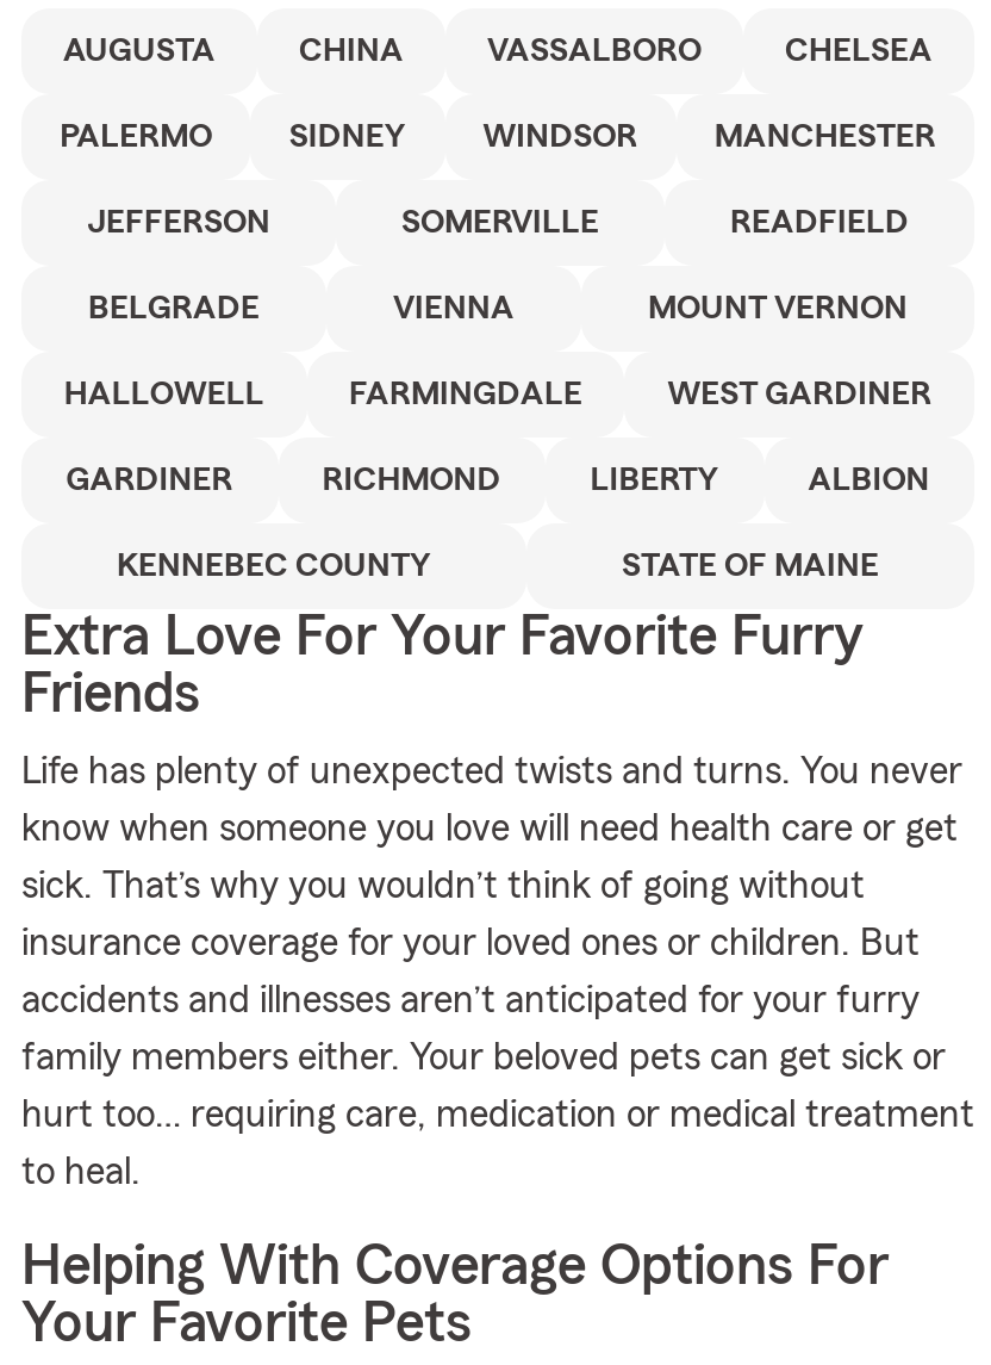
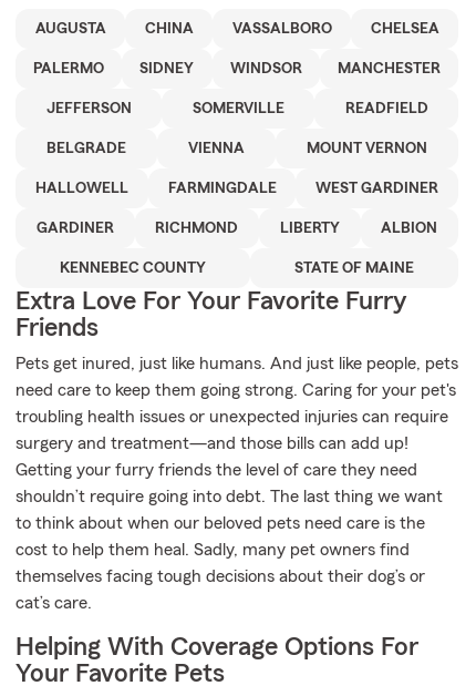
- Life has plenty of unexpected twists and turns. You never
- know when someone you love will need health care or get
- sick. That’s why you wouldn’t think of going without
- insurance coverage for your loved ones or children. But
- accidents and illnesses aren’t anticipated for your furry
- family members either. Your beloved pets can get sick or
- hurt too… requiring care, medication or medical treatment
- to heal.
+ Pets get inured, just like humans. And just like people, pets
+ need care to keep them going strong. Caring for your pet's
+ troubling health issues or unexpected injuries can require
+ surgery and treatment—and those bills can add up!
+ Getting your furry friends the level of care they need
+ shouldn’t require going into debt. The last thing we want
+ to think about when our beloved pets need care is the
+ cost to help them heal. Sadly, many pet owners find
+ themselves facing tough decisions about their dog’s or
+ cat’s care.
